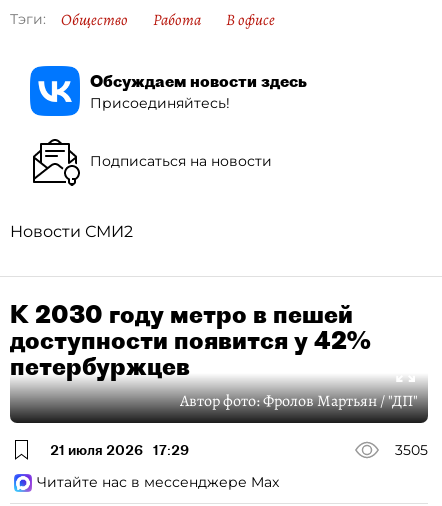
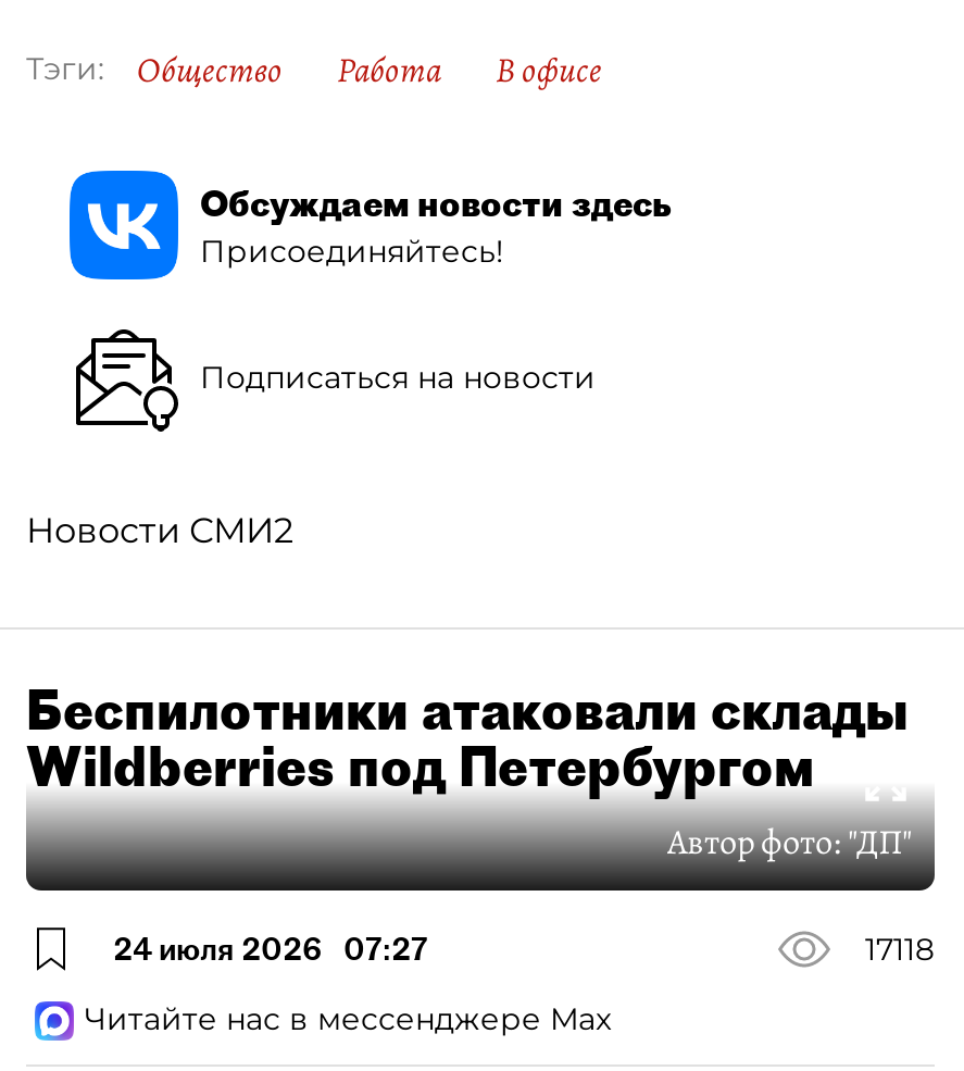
- К 2030 году метро в пешей
- доступности появится у 42%
- петербуржцев
- Автор фото:Фролов Мартьян / "ДП"
+ Беспилотники атаковали склады
+ Wildberries под Петербургом
+ Автор фото:"ДП"

- 21 июля 2026 17:29
- 3505
+ 24 июля 2026 07:27
+ 17118
